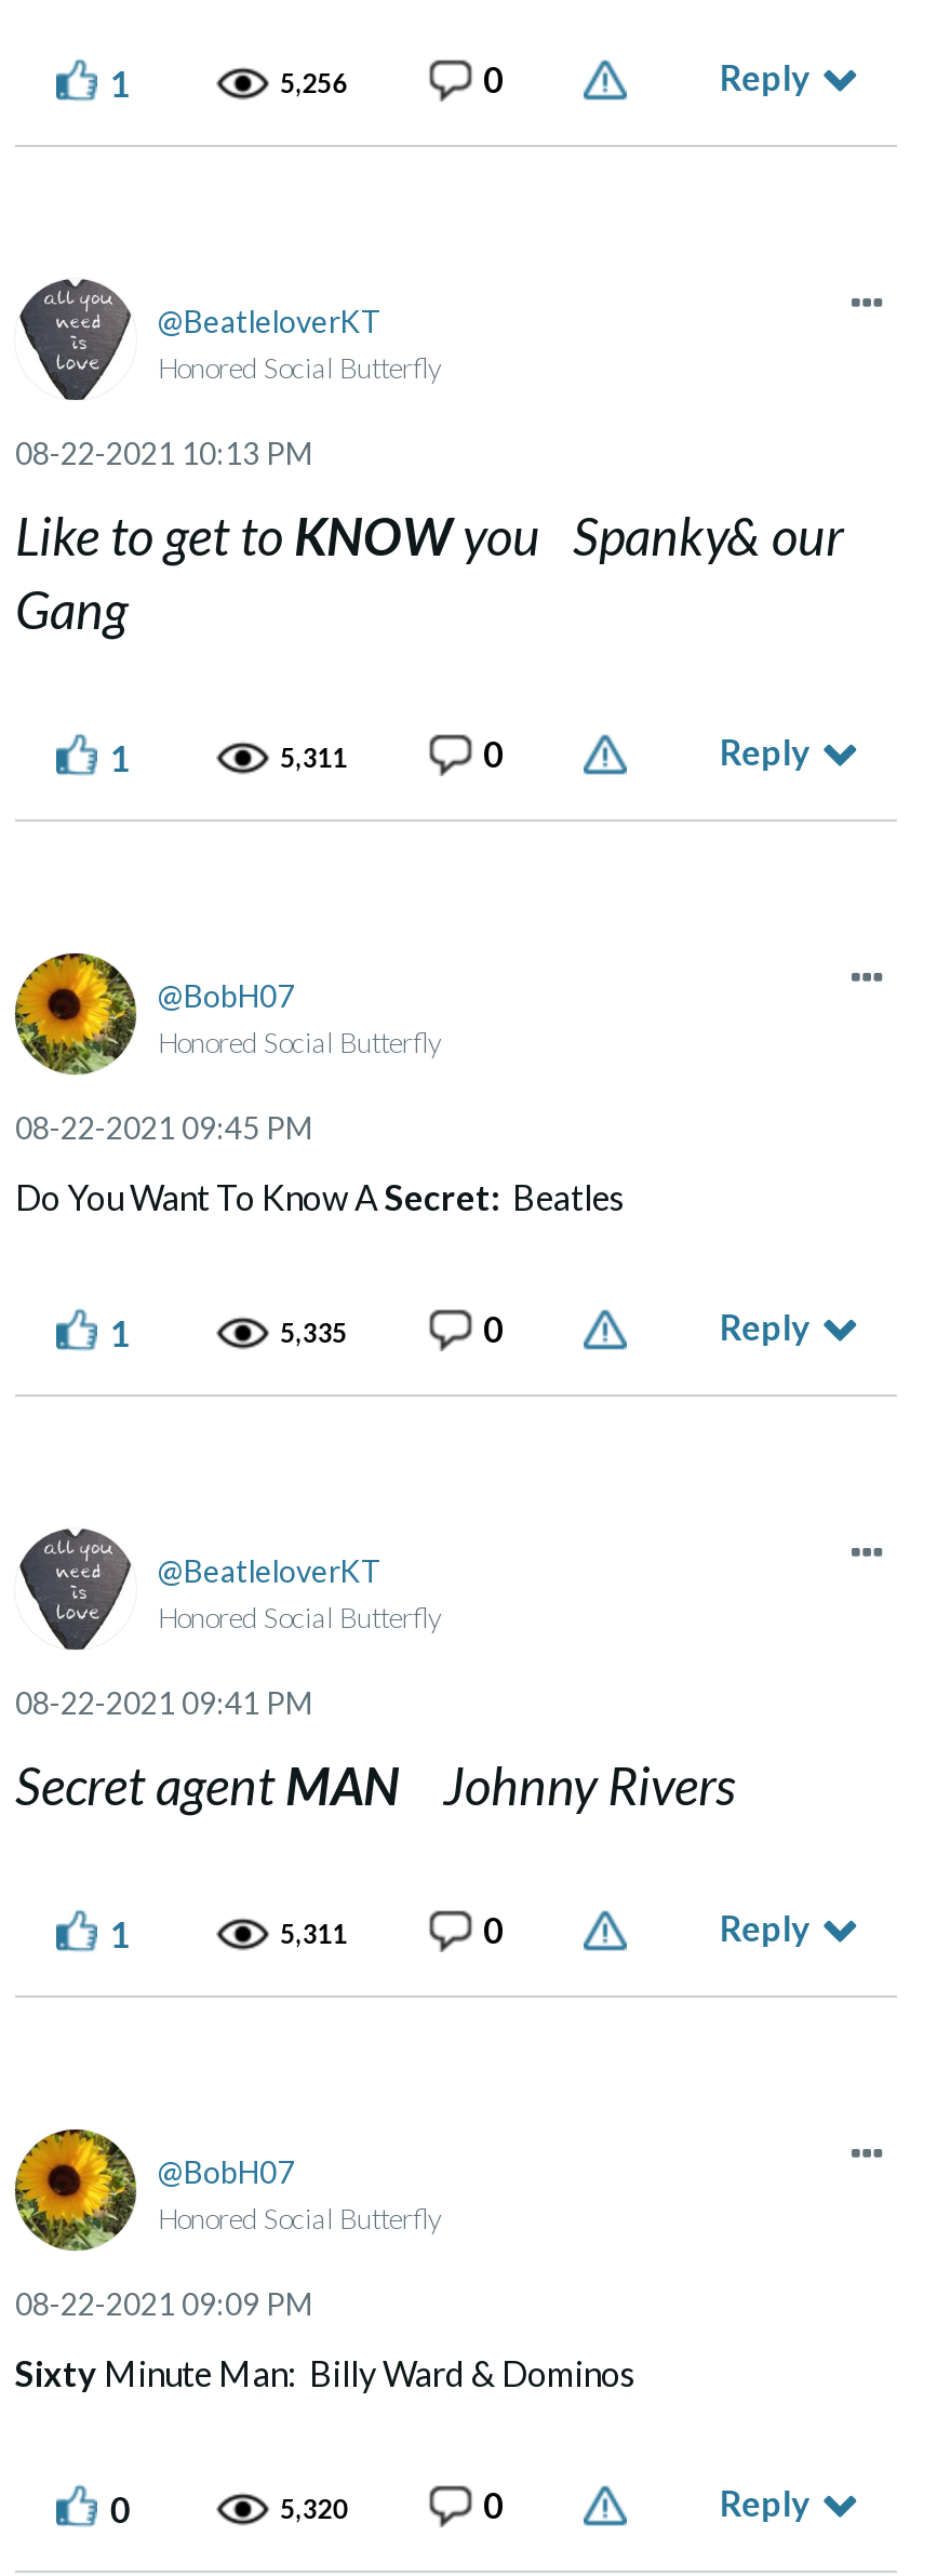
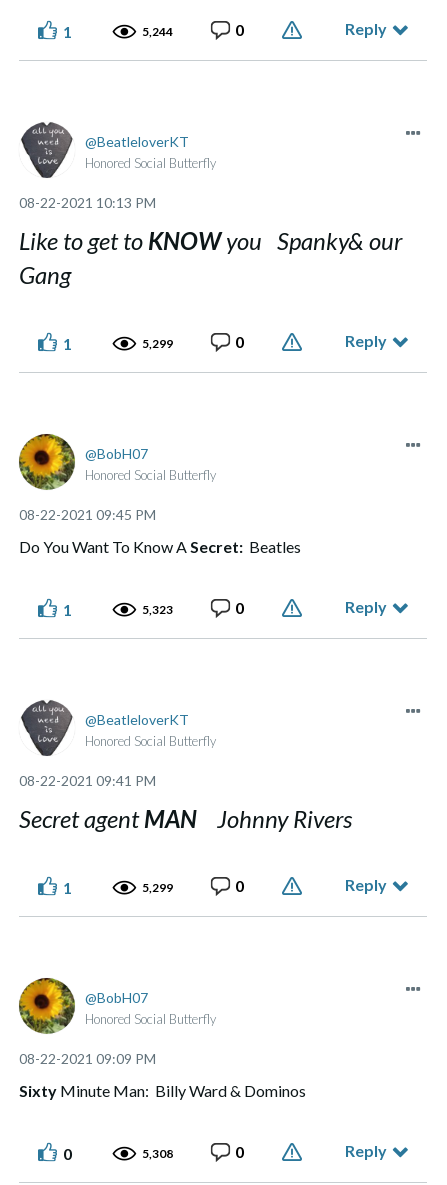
- 5,256
+ 5,244

- 5,311
+ 5,299

- 5,335
+ 5,323

- 5,311
+ 5,299

- 5,320
+ 5,308
